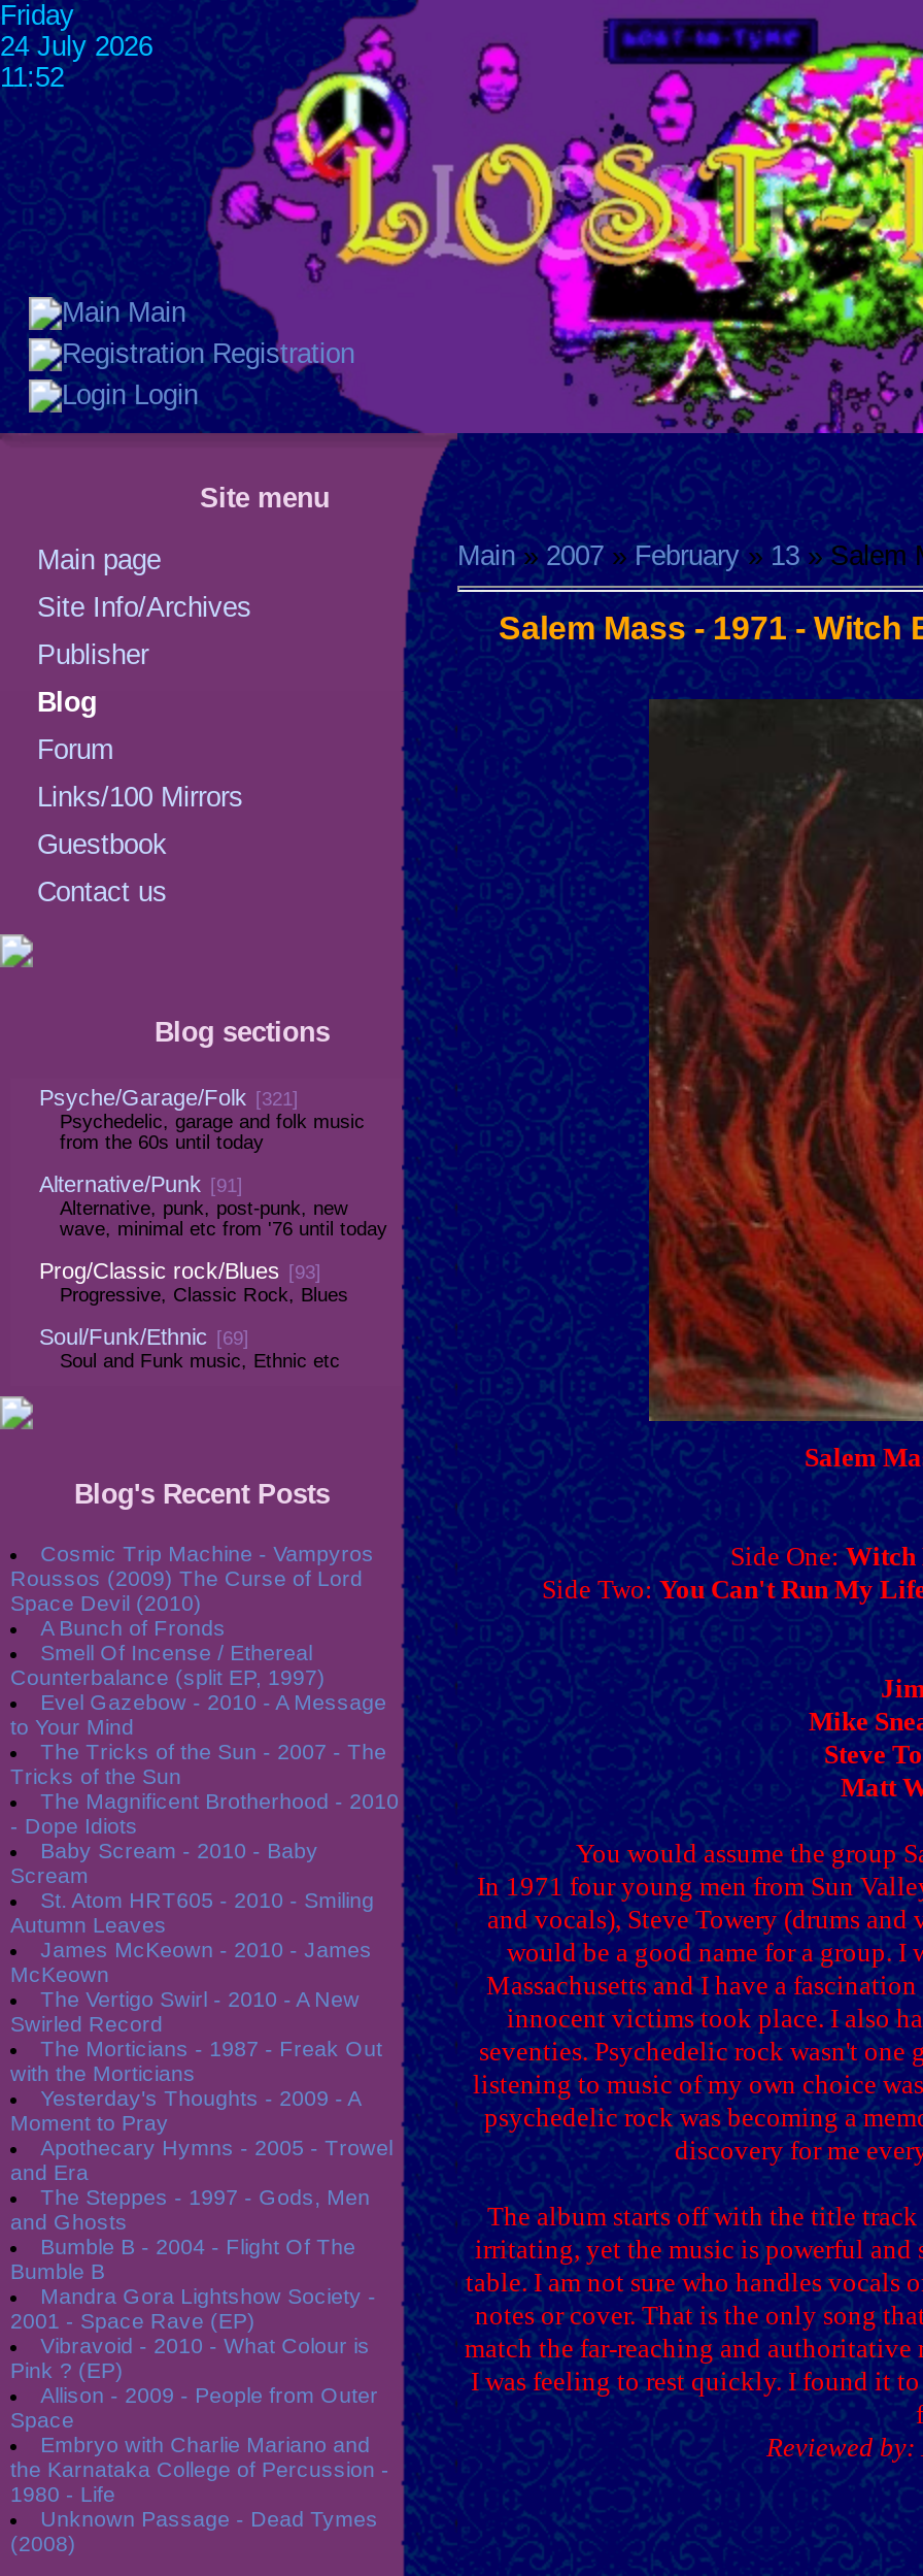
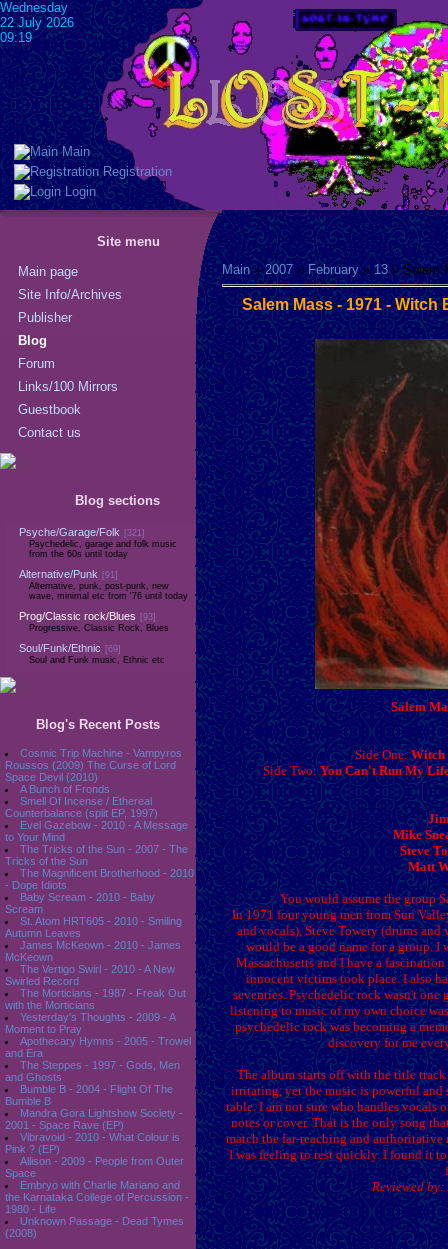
- Friday
- 24 July 2026
- 11:52
+ Wednesday
+ 22 July 2026
+ 09:19
